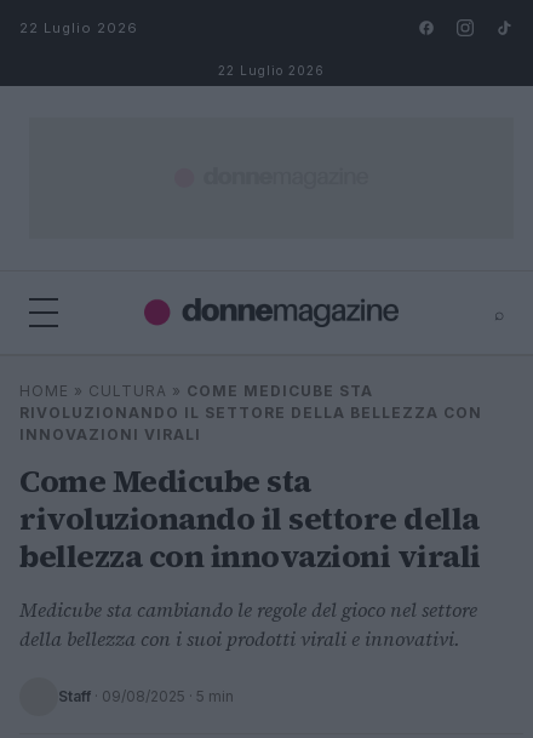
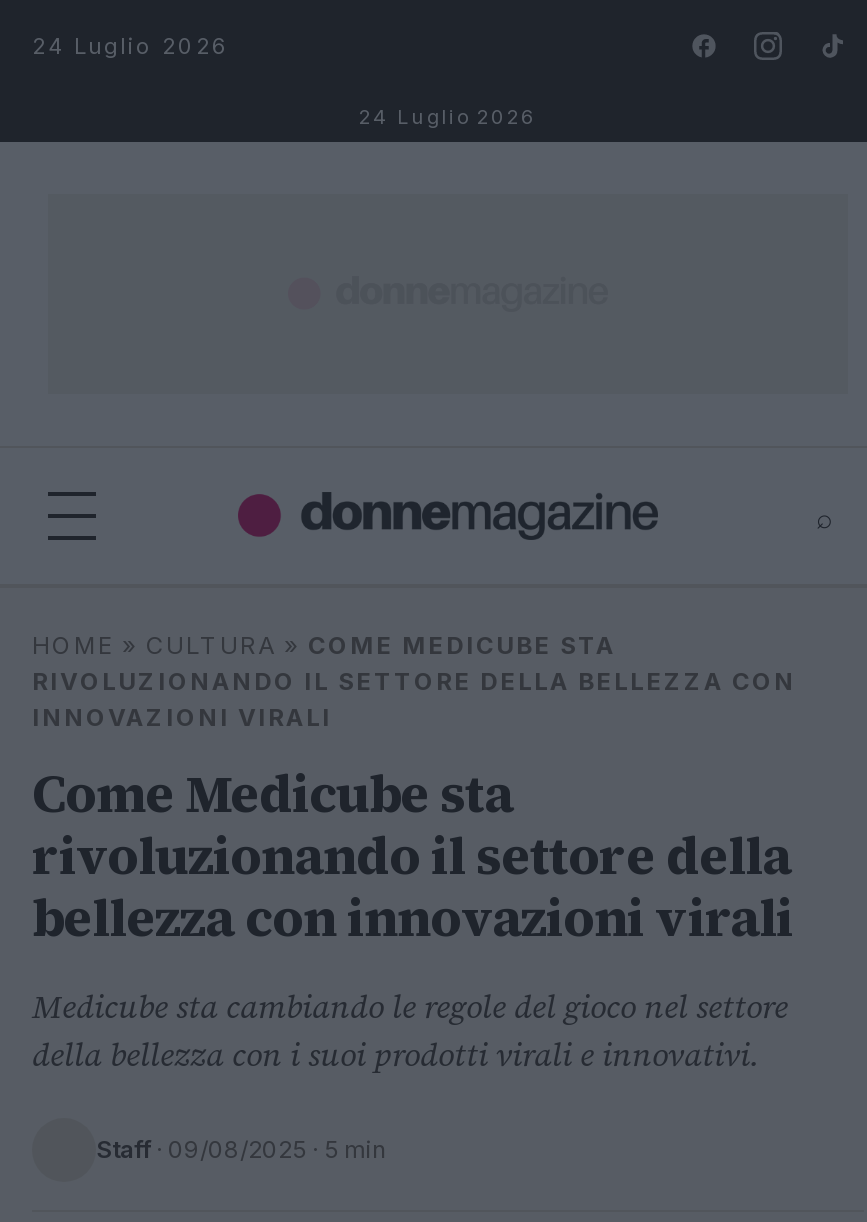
- 22 Luglio 2026
+ 24 Luglio 2026

- 22 Luglio 2026
+ 24 Luglio 2026
